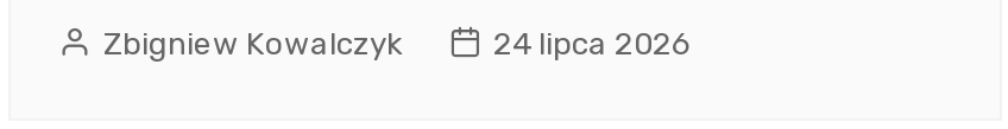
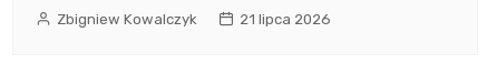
- 24 lipca 2026
+ 21 lipca 2026
